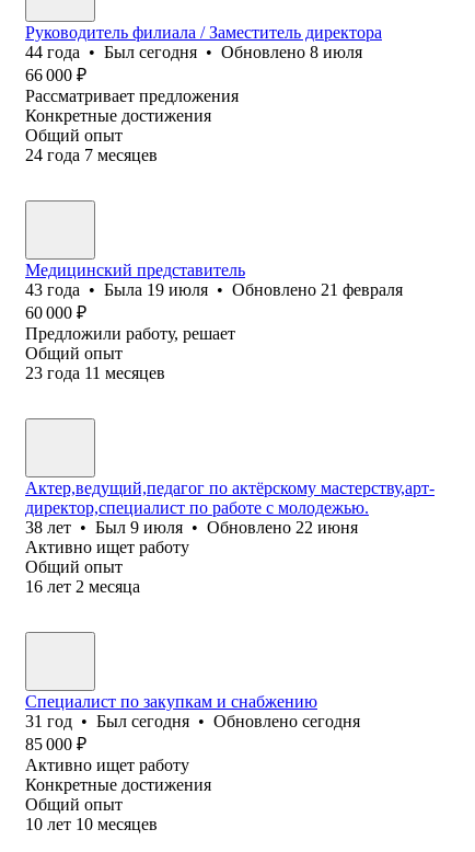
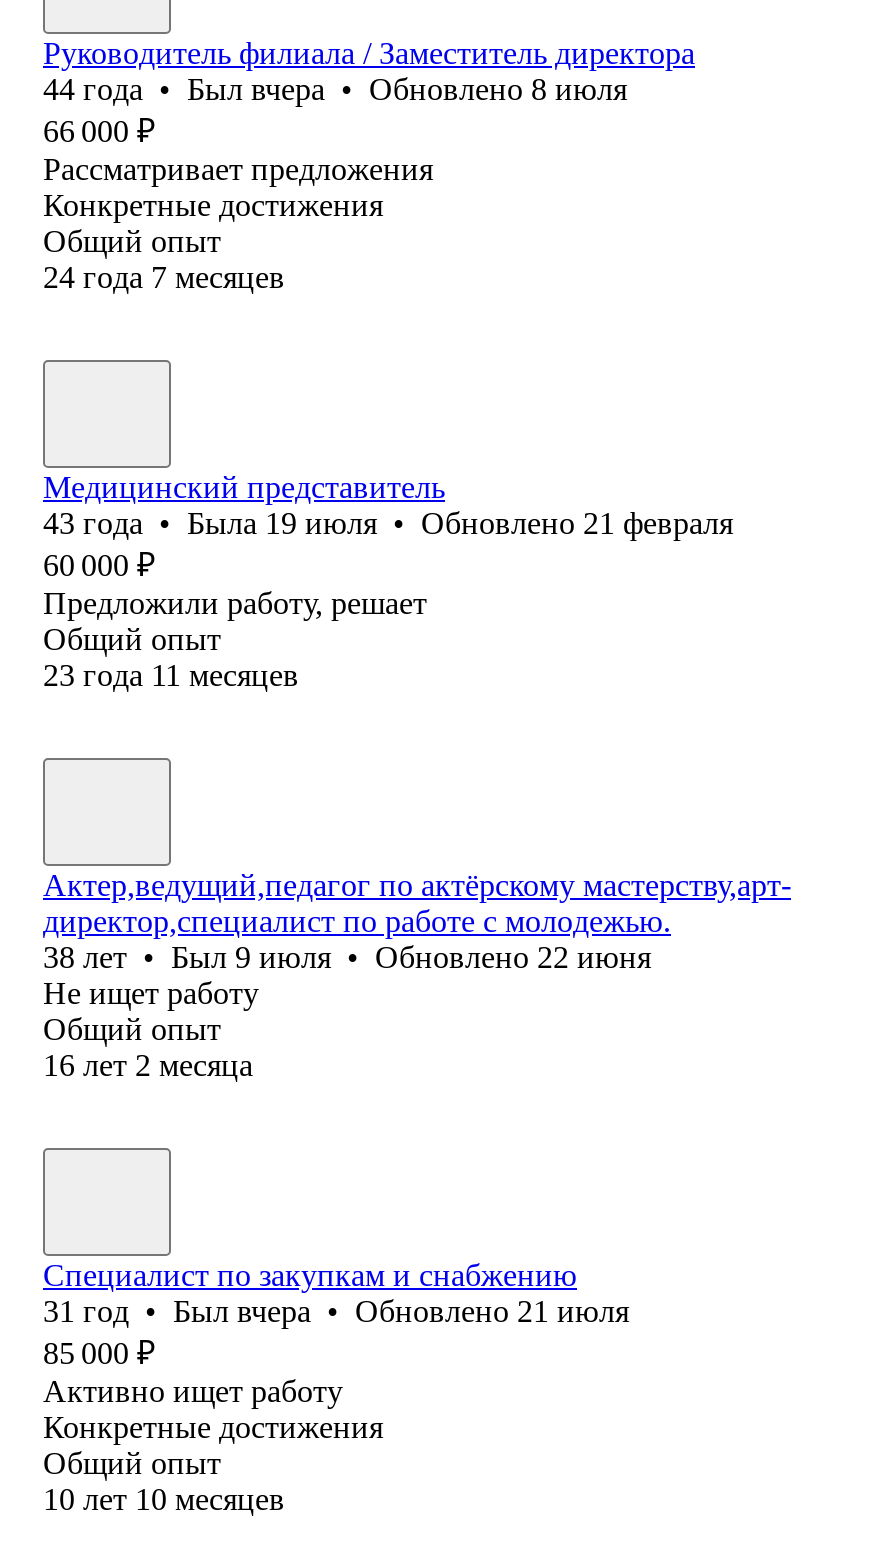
- 44 года • Был сегодня • Обновлено 8 июля
+ 44 года • Был вчера • Обновлено 8 июля

- Активно ищет работу
+ Не ищет работу

- 31 год • Был сегодня • Обновлено сегодня
+ 31 год • Был вчера • Обновлено 21 июля
